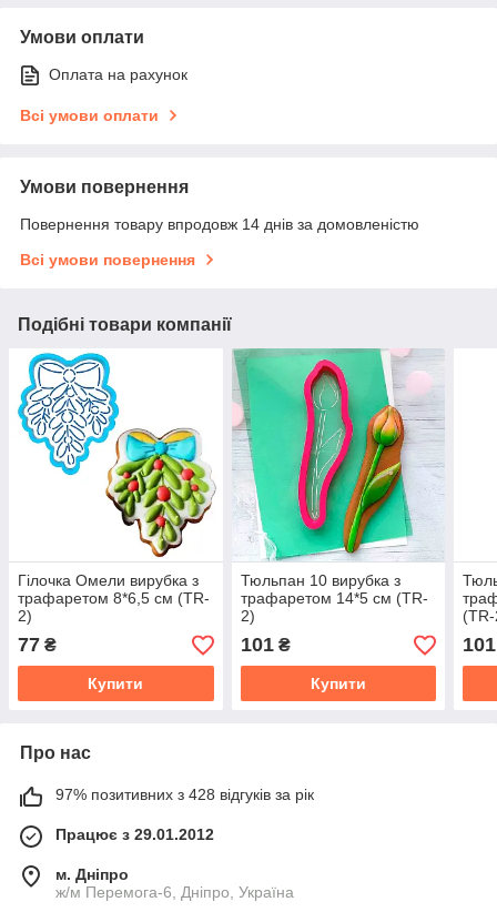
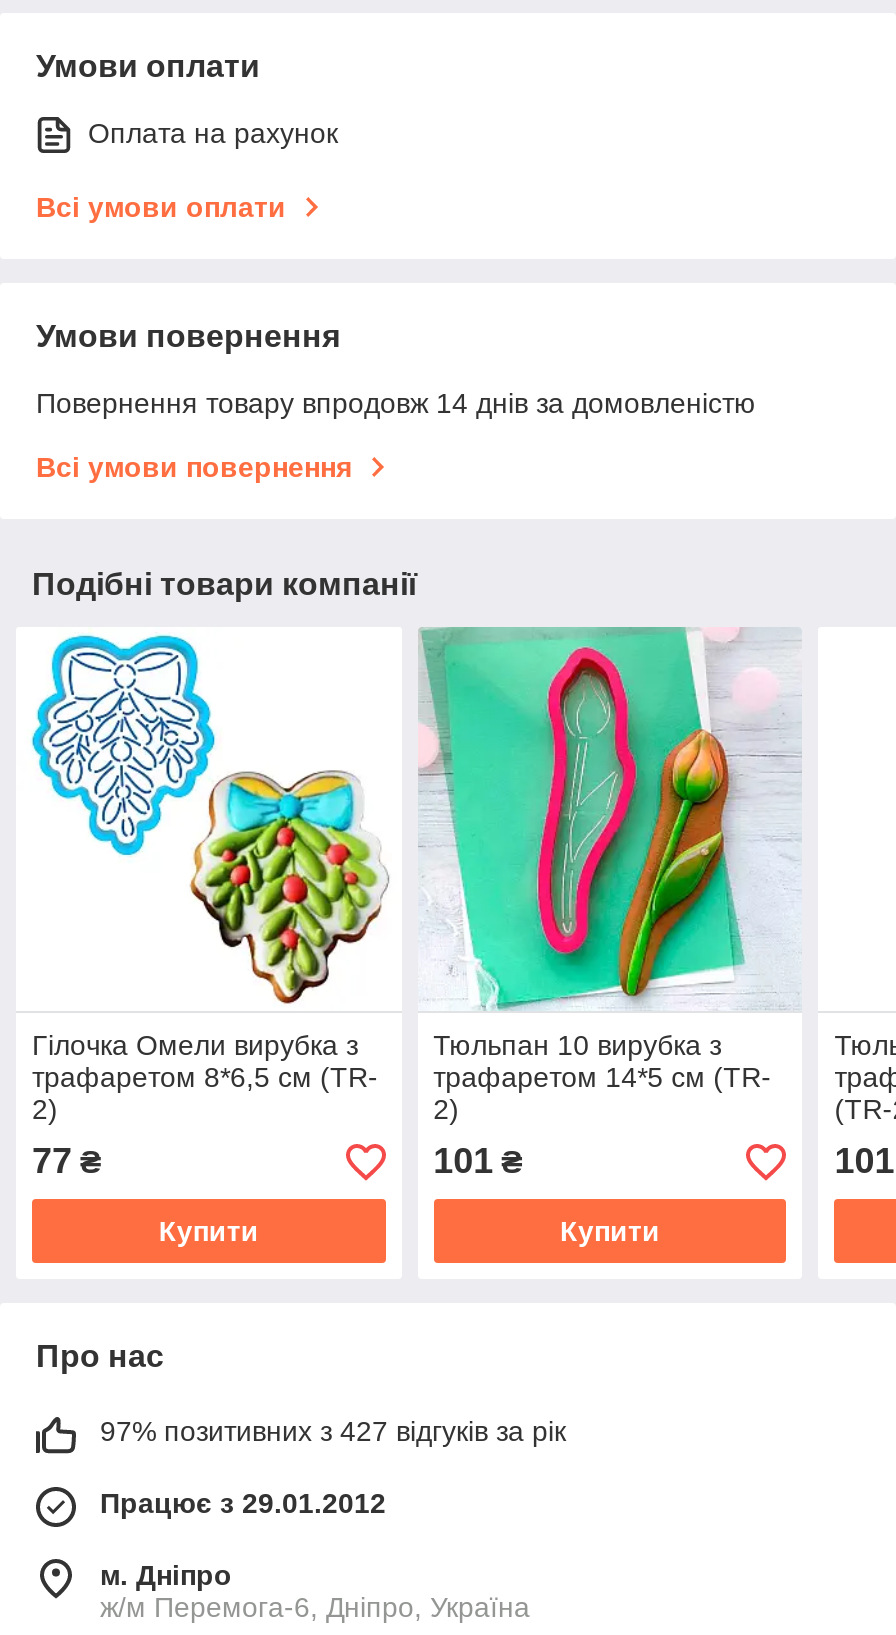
- 97% позитивних з 428 відгуків за рік
+ 97% позитивних з 427 відгуків за рік
